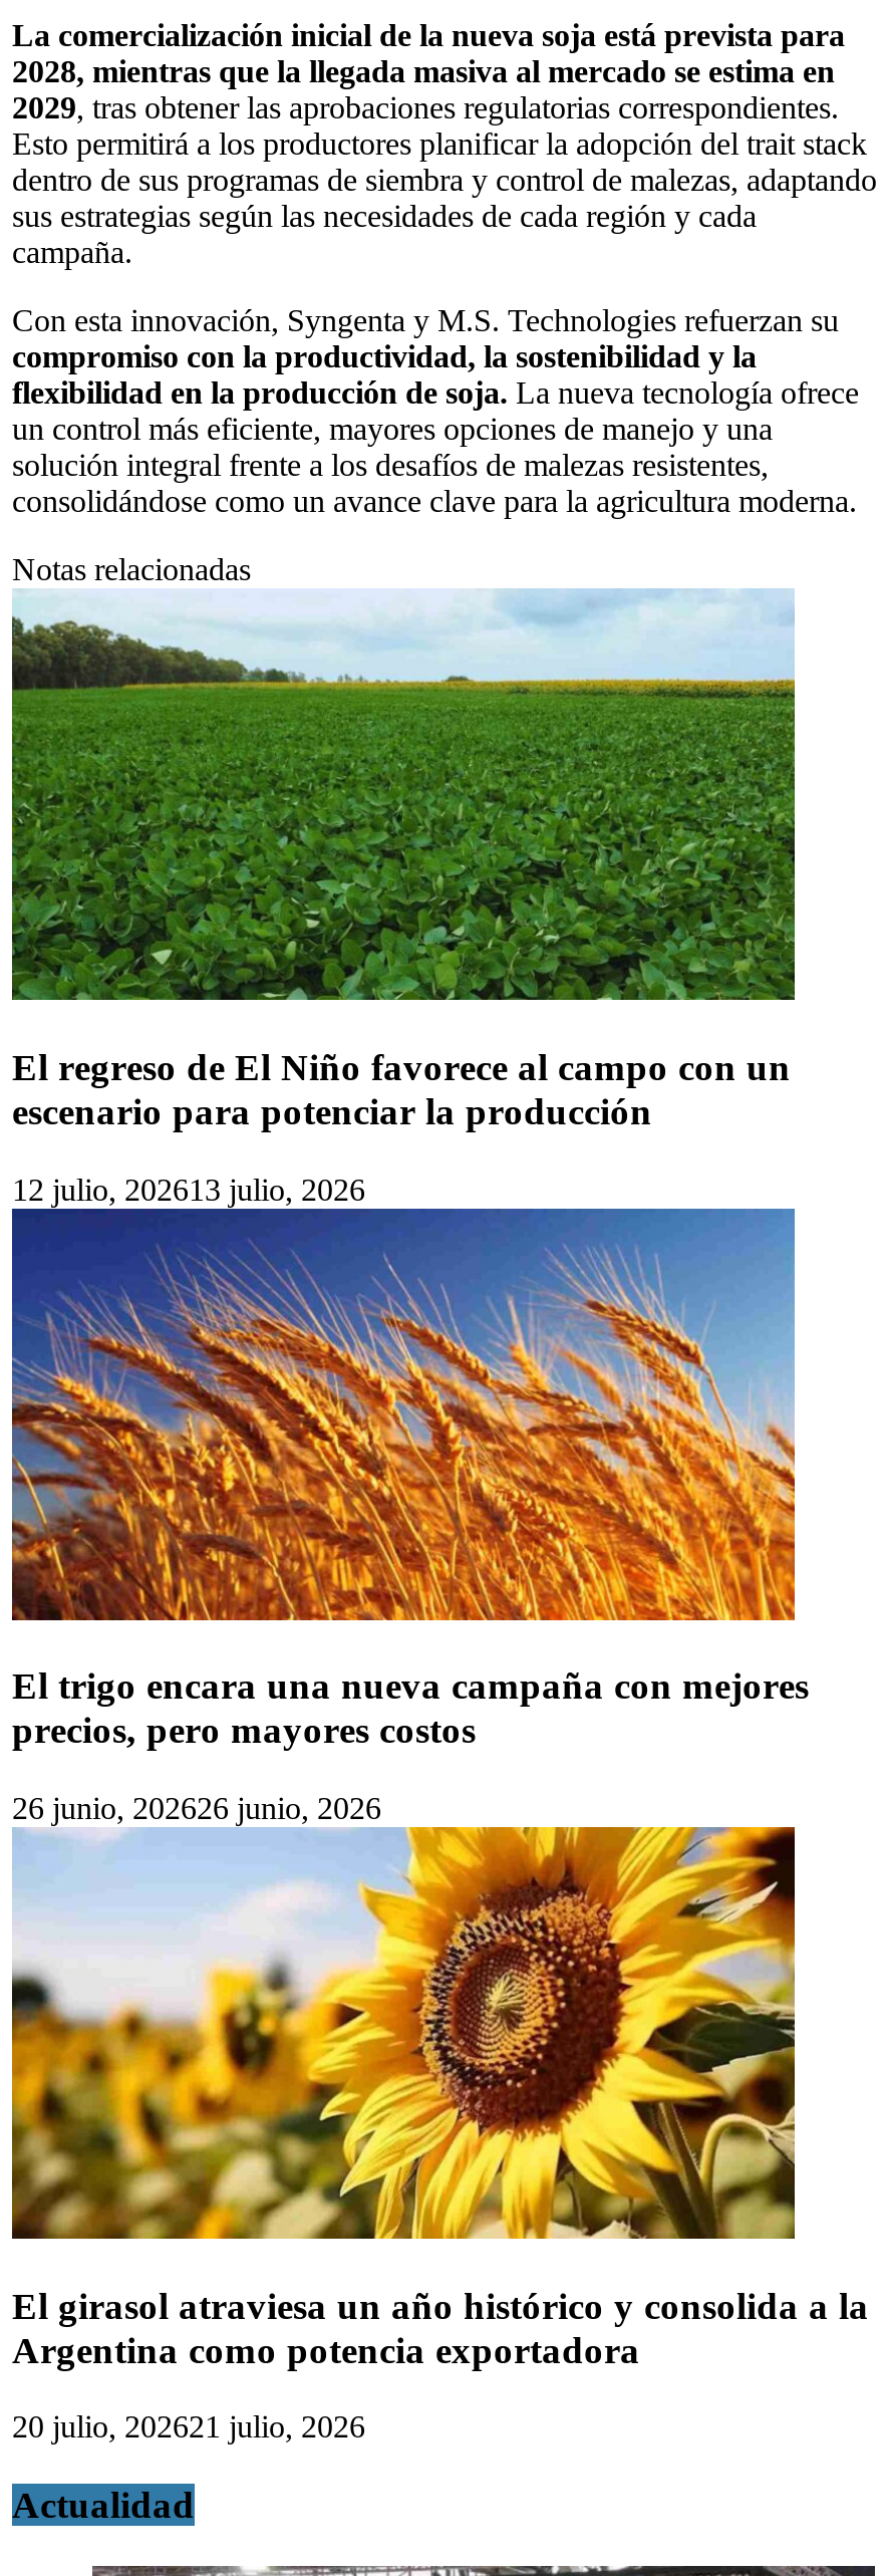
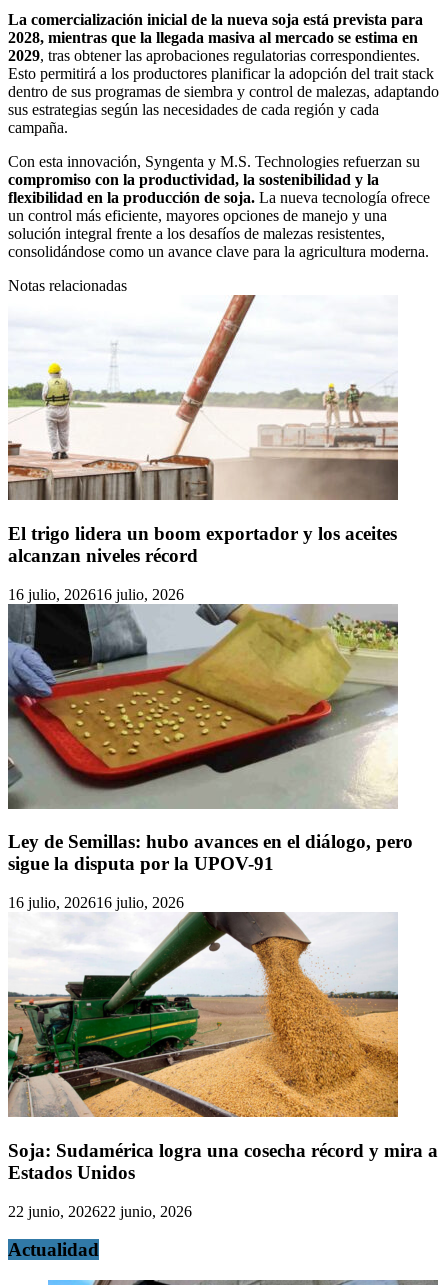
- [image]
- El regreso de El Niño favorece al campo con un
- escenario para potenciar la producción
+ [image]
+ El trigo lidera un boom exportador y los aceites
+ alcanzan niveles récord

- 12 julio, 202613 julio, 2026
+ 16 julio, 202616 julio, 2026

- [image]
- El trigo encara una nueva campaña con mejores
- precios, pero mayores costos
+ [image]
+ Ley de Semillas: hubo avances en el diálogo, pero
+ sigue la disputa por la UPOV-91

- [image]
- 26 junio, 202626 junio, 2026
+ [image]
+ 16 julio, 202616 julio, 2026

- El girasol atraviesa un año histórico y consolida a la
- Argentina como potencia exportadora
+ Soja: Sudamérica logra una cosecha récord y mira a
+ Estados Unidos

- 20 julio, 202621 julio, 2026
+ 22 junio, 202622 junio, 2026
